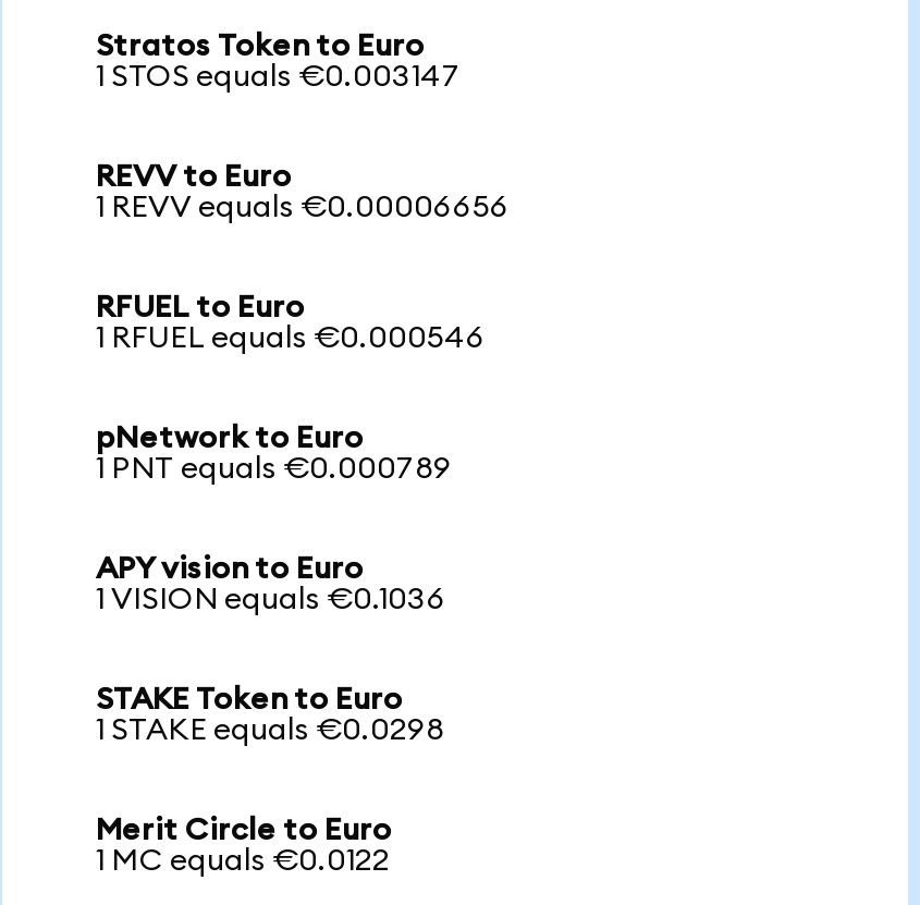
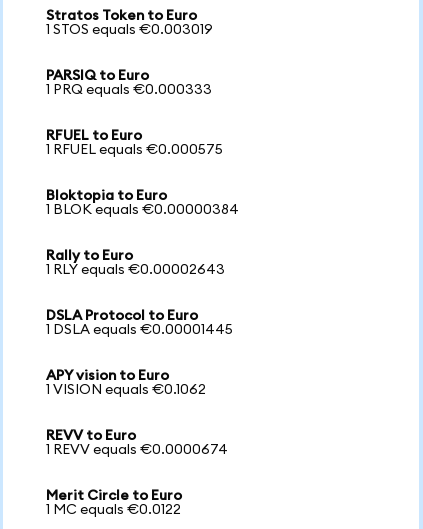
- 1 STOS equals €0.003147
+ 1 STOS equals €0.003019

- REVV to Euro
+ PARSIQ to Euro

- 1 REVV equals €0.00006656
+ 1 PRQ equals €0.000333

- 1 RFUEL equals €0.000546
- pNetwork to Euro
- 1 PNT equals €0.000789
+ 1 RFUEL equals €0.000575
+ Bloktopia to Euro
+ 1 BLOK equals €0.00000384
+ Rally to Euro
+ 1 RLY equals €0.00002643
+ DSLA Protocol to Euro
+ 1 DSLA equals €0.00001445

- 1 VISION equals €0.1036
+ 1 VISION equals €0.1062

- STAKE Token to Euro
- 1 STAKE equals €0.0298
+ REVV to Euro
+ 1 REVV equals €0.0000674
